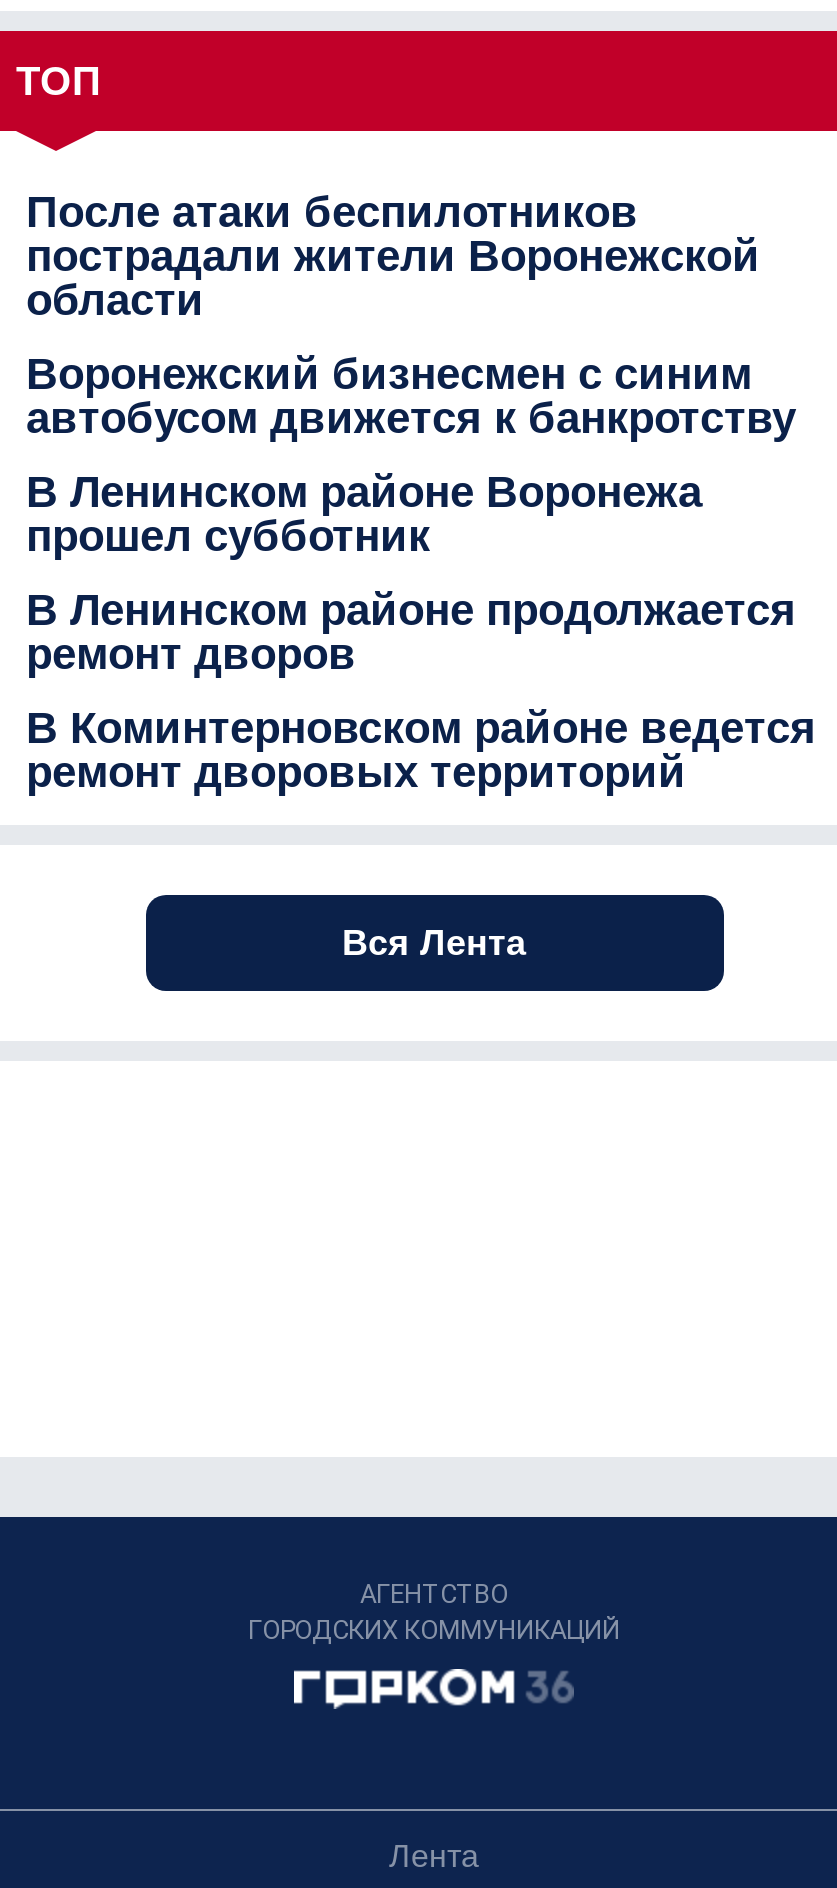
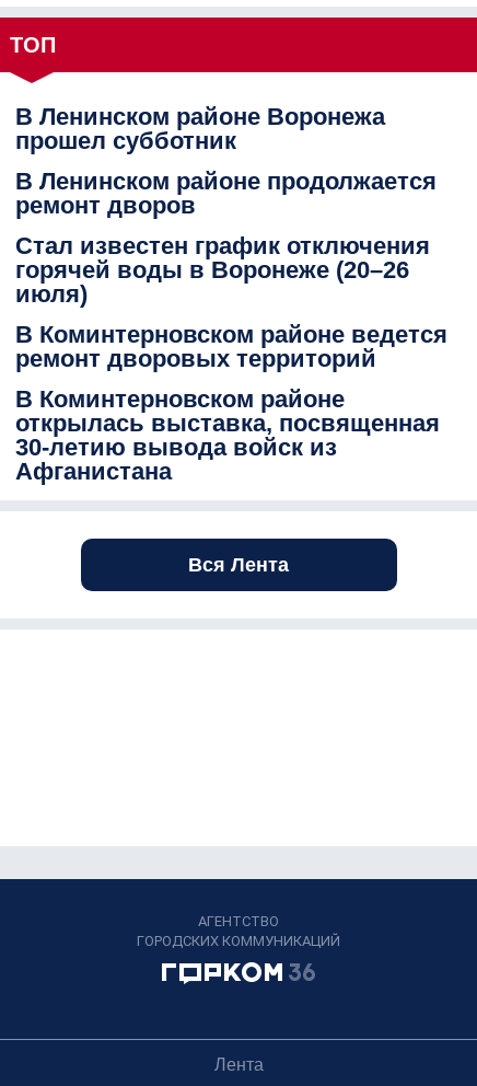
- После атаки беспилотников
- пострадали жители Воронежской
- области
- Воронежский бизнесмен с синим
- автобусом движется к банкротству

moved up: В Ленинском районе Воронежа | прошел субботник | В Ленинском районе продолжается | ремонт дворов

+ Стал известен график отключения
+ горячей воды в Воронеже (20–26
+ июля)

moved up: В Коминтерновском районе ведется | ремонт дворовых территорий

+ В Коминтерновском районе
+ открылась выставка, посвященная
+ 30-летию вывода войск из
+ Афганистана
